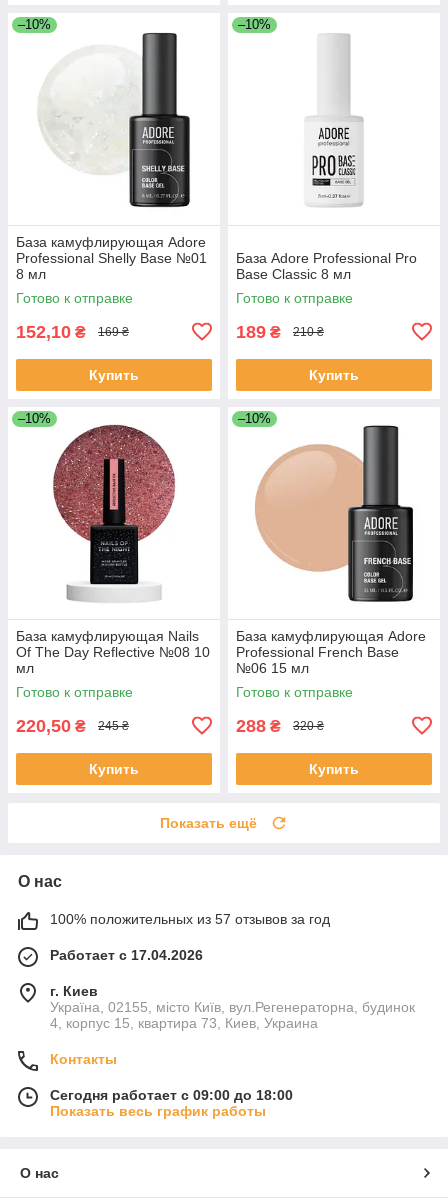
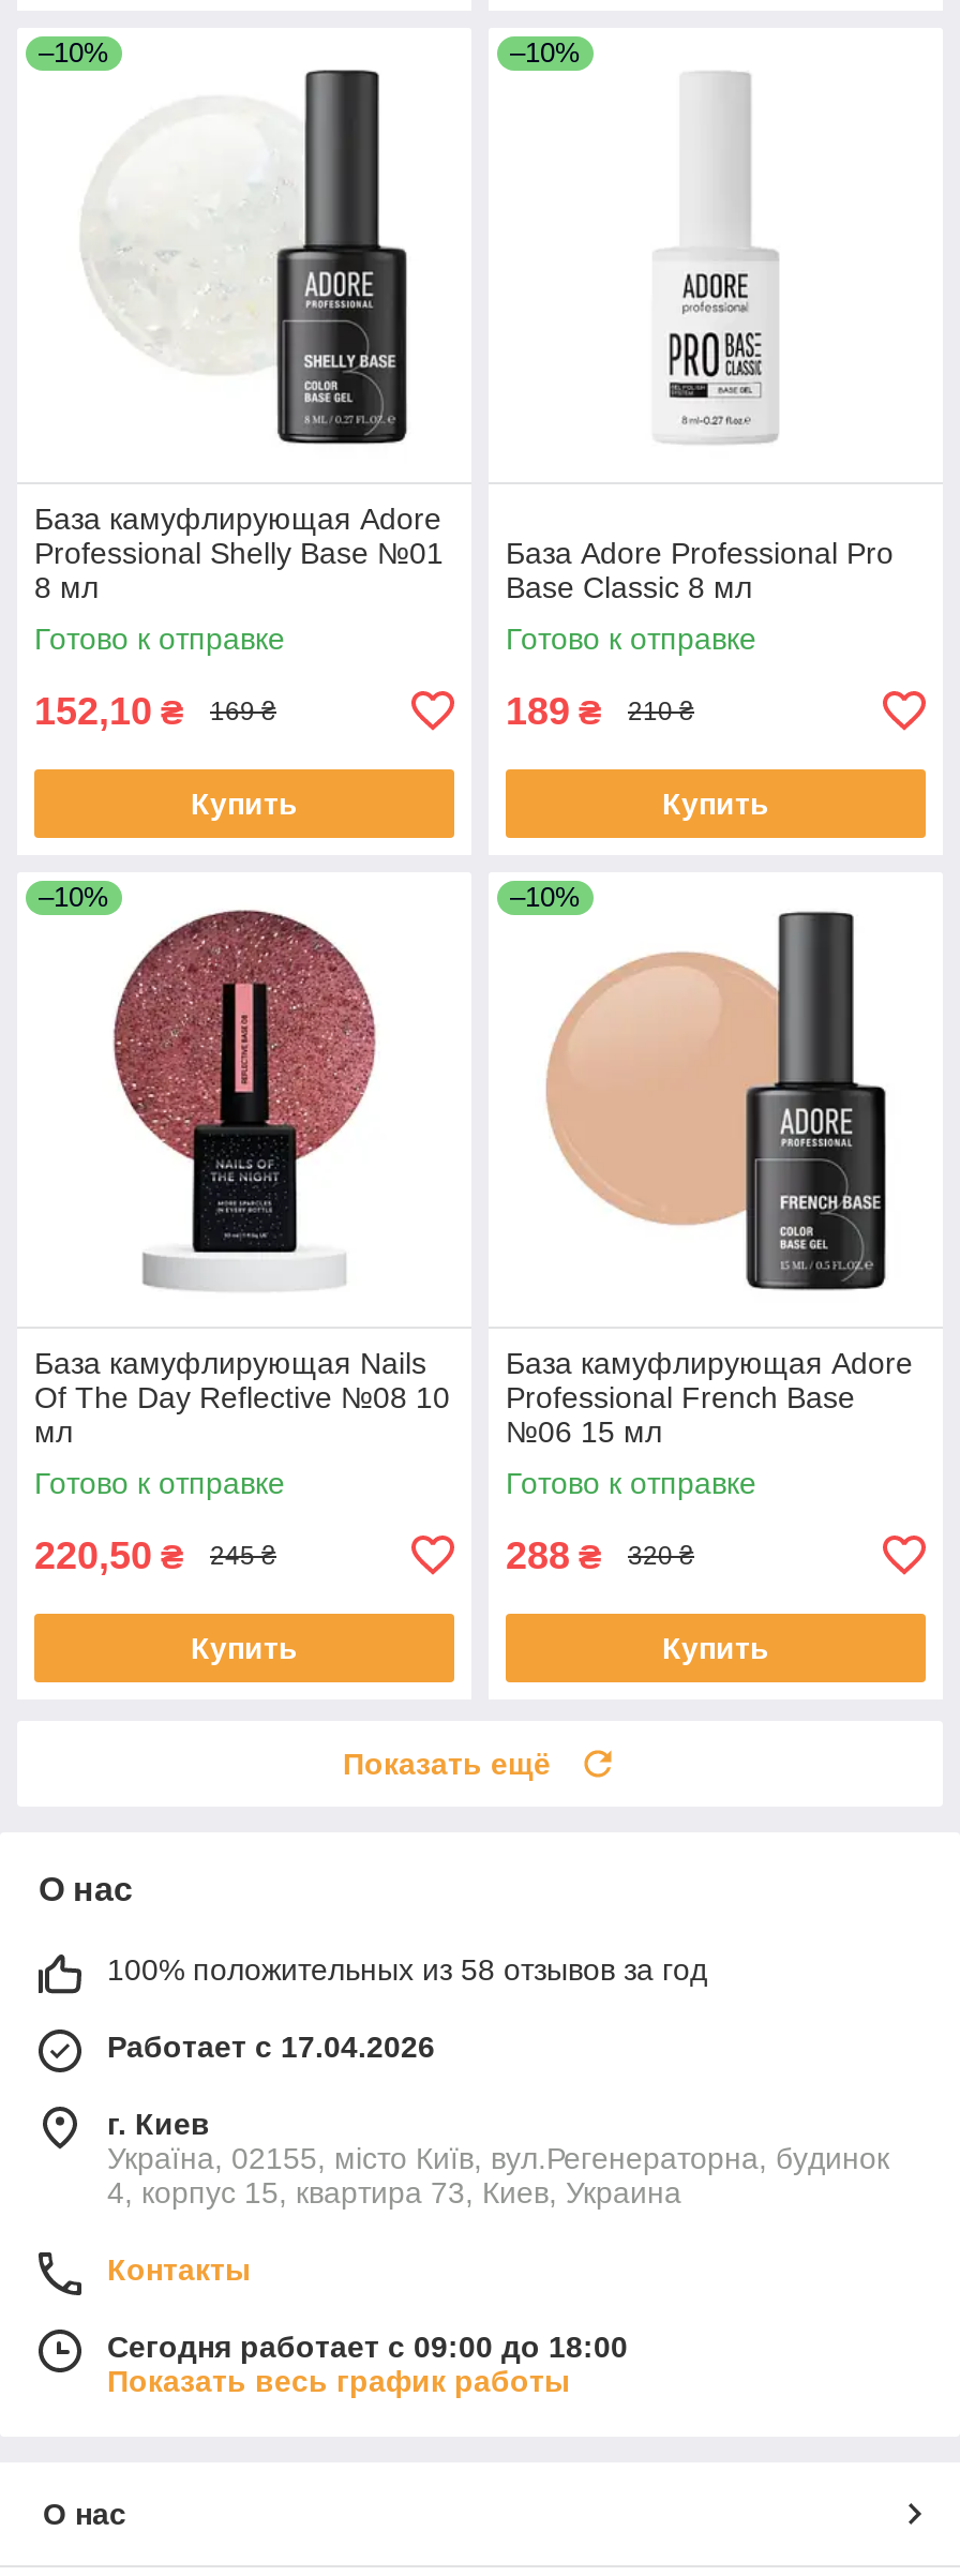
- 100% положительных из 57 отзывов за год
+ 100% положительных из 58 отзывов за год
